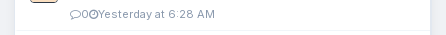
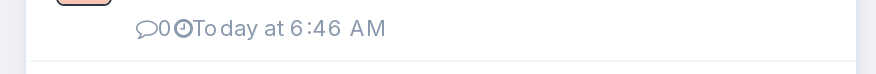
- Yesterday at 6:28 AM
+ Today at 6:46 AM
